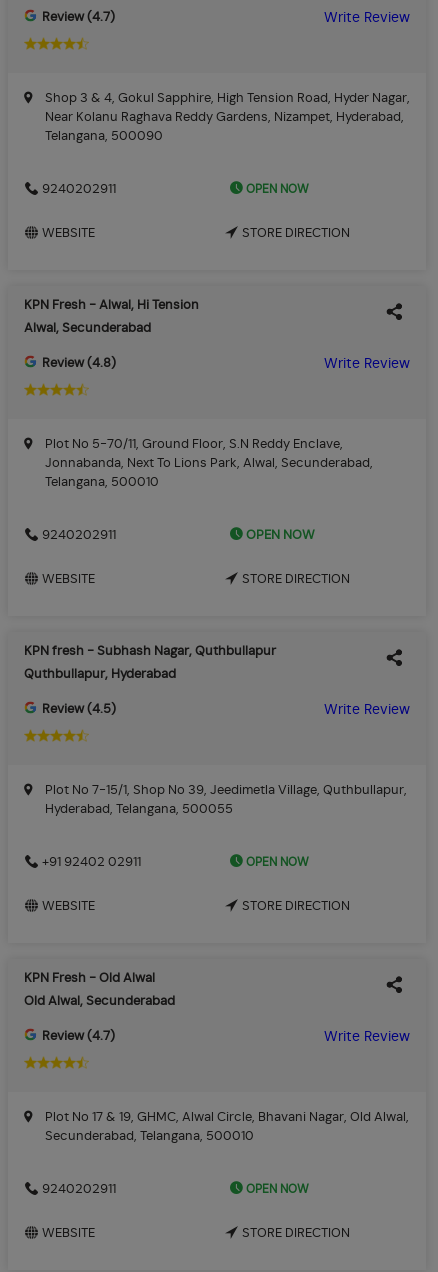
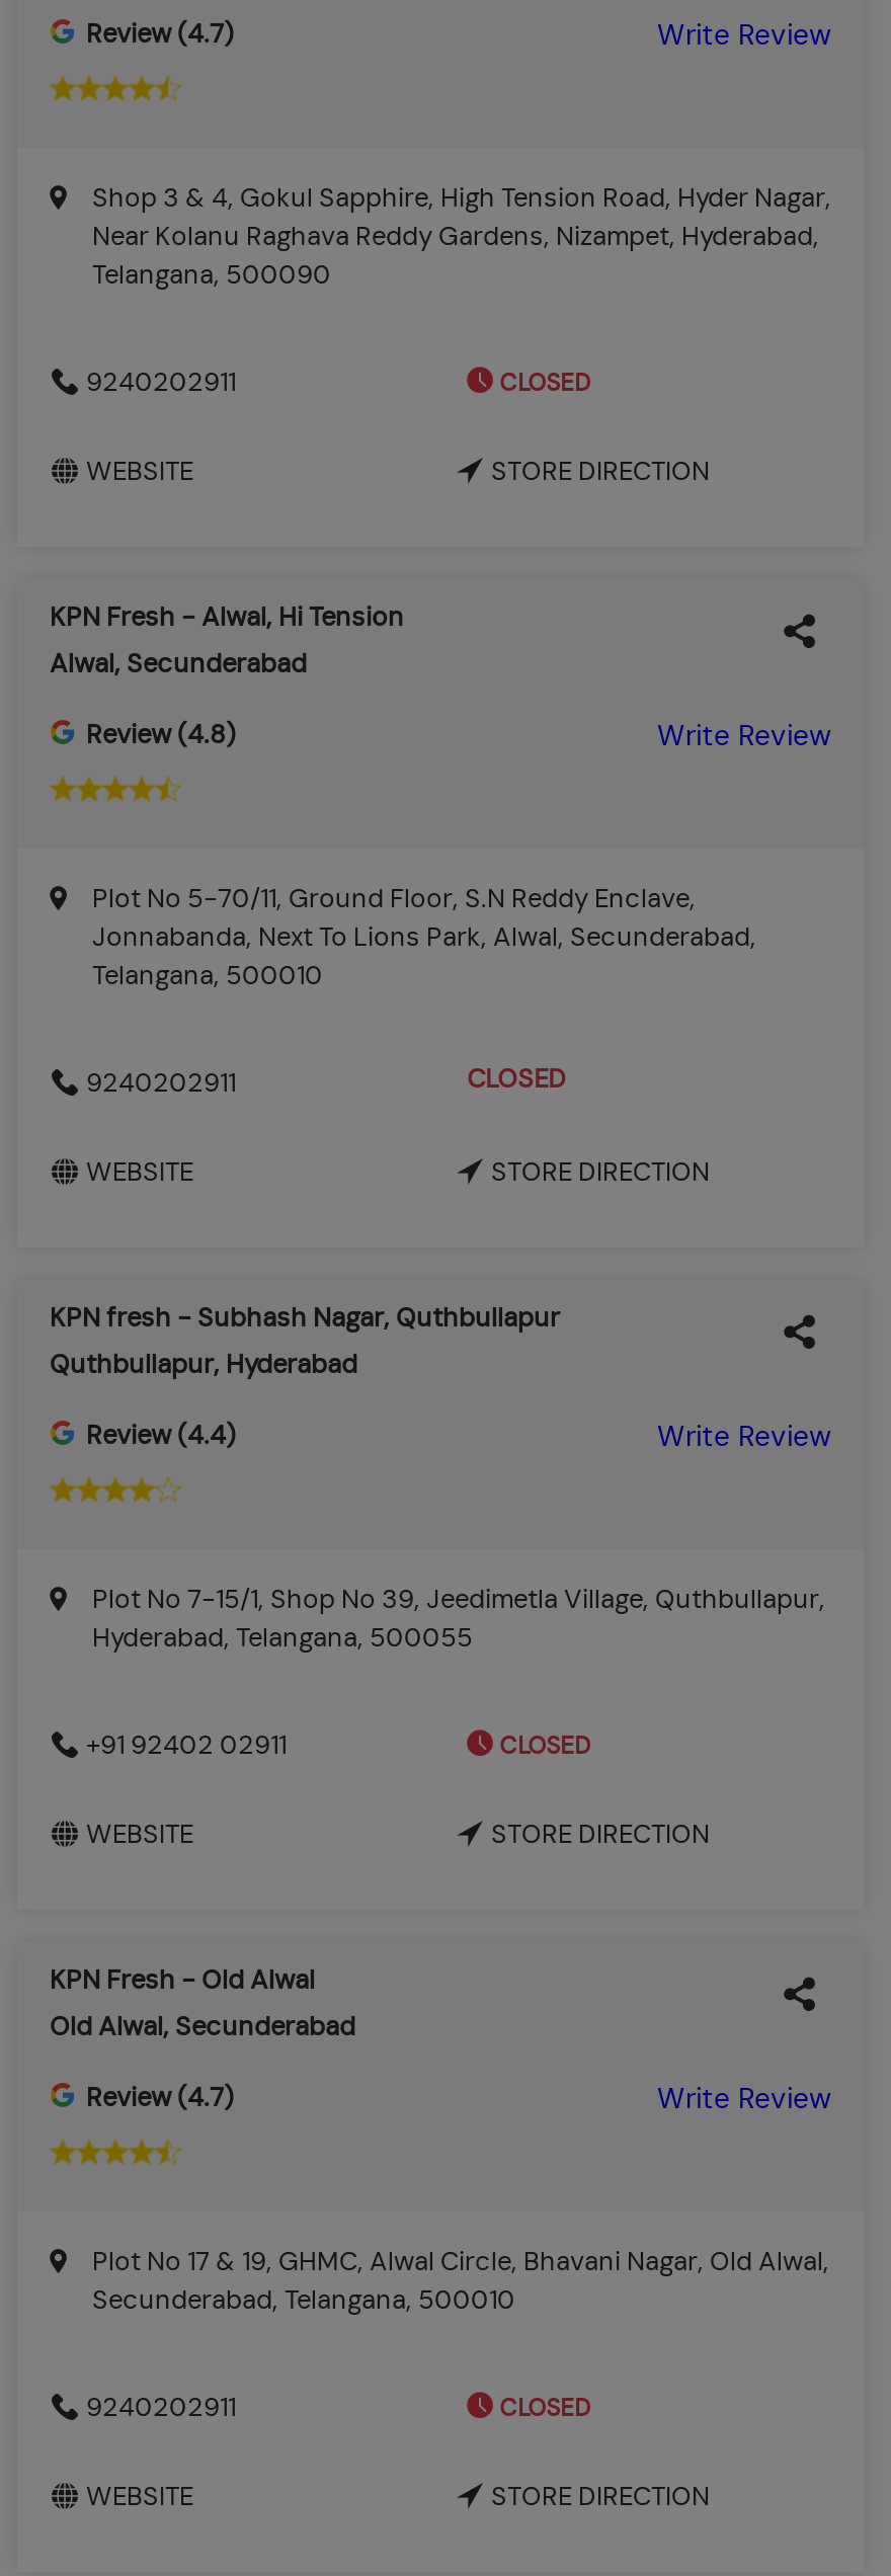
- OPEN NOW
+ CLOSED

- OPEN NOW
+ CLOSED

- Review (4.5)
+ Review (4.4)

- OPEN NOW
+ CLOSED

- OPEN NOW
+ CLOSED
